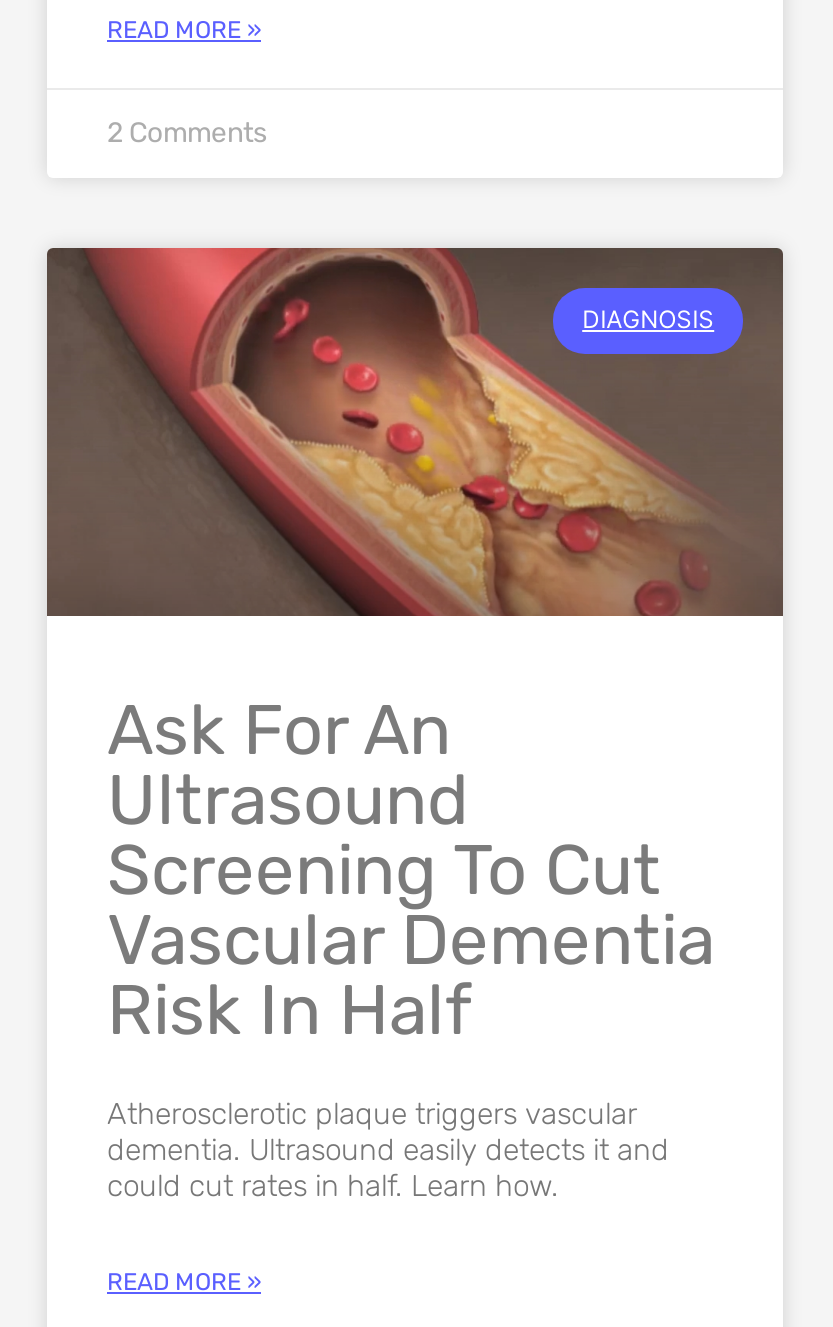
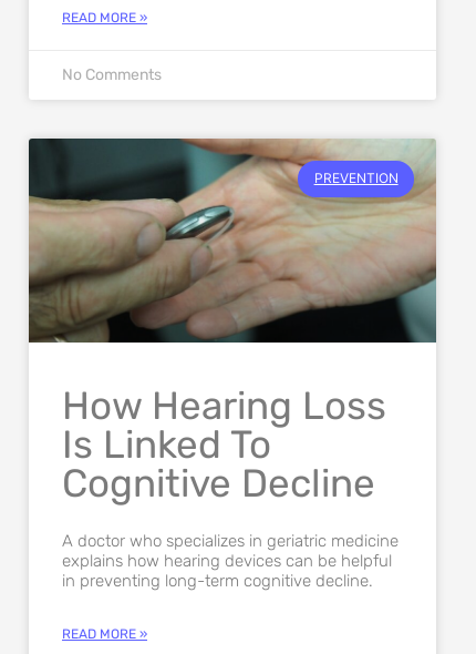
- 2 Comments
+ No Comments

- [image]
- DIAGNOSIS
+ [image]
+ PREVENTION

- Ask For An
- Ultrasound
- Screening To Cut
- Vascular Dementia
- Risk In Half
+ How Hearing Loss
+ Is Linked To
+ Cognitive Decline

- Atherosclerotic plaque triggers vascular
- dementia. Ultrasound easily detects it and
- could cut rates in half. Learn how.
+ A doctor who specializes in geriatric medicine
+ explains how hearing devices can be helpful
+ in preventing long-term cognitive decline.
